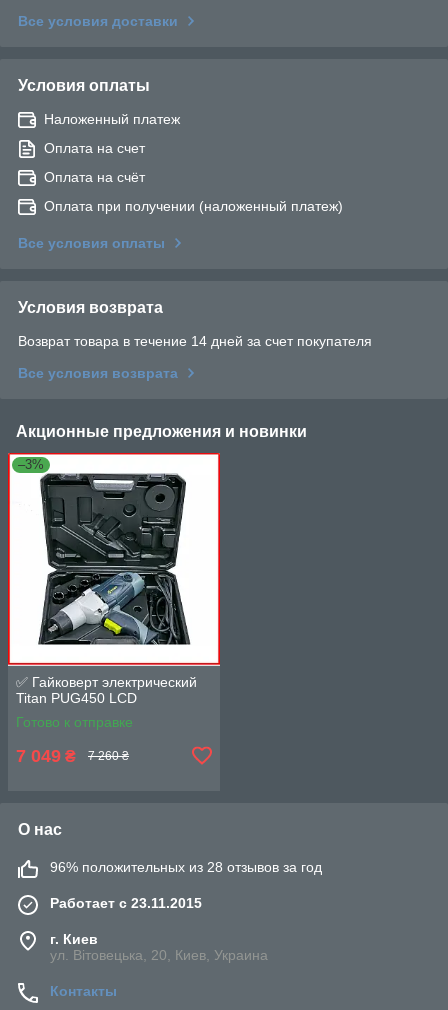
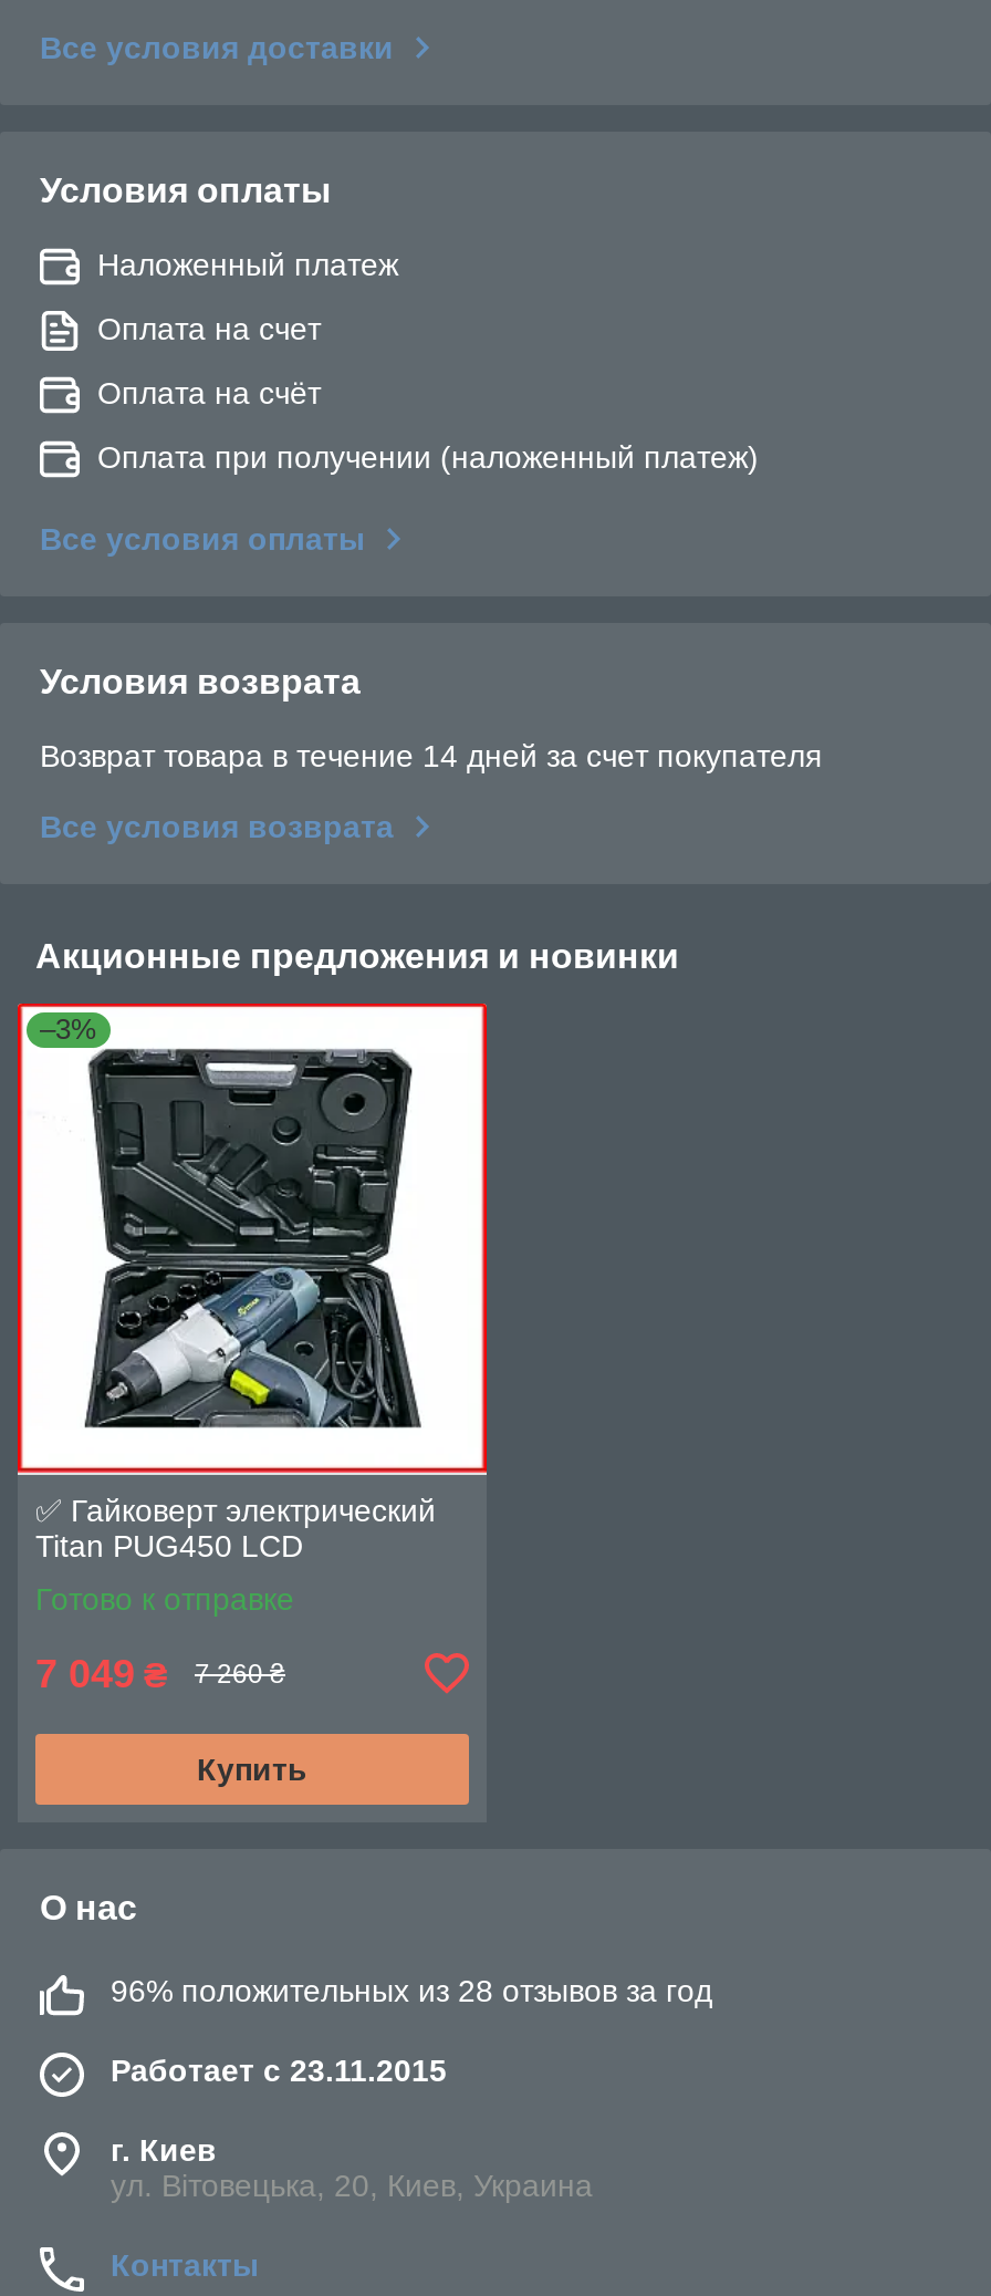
+ Купить
